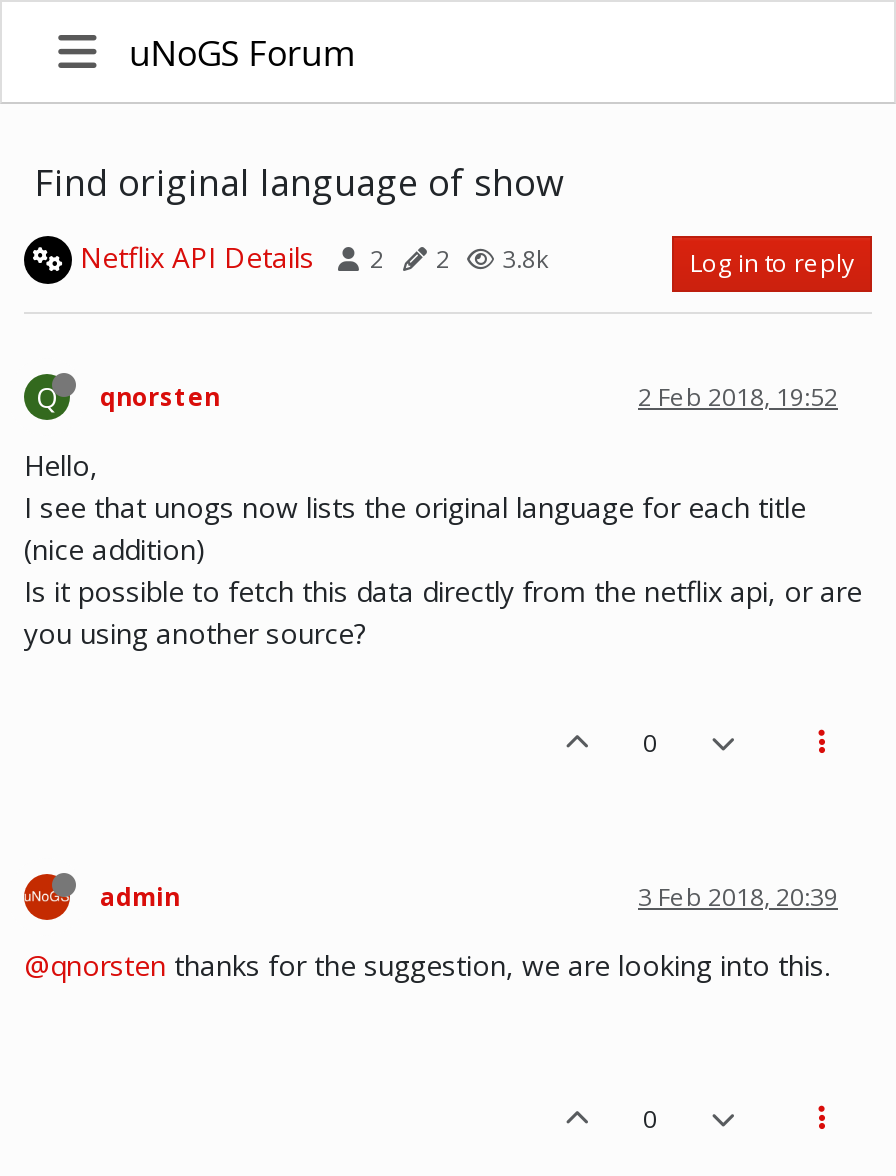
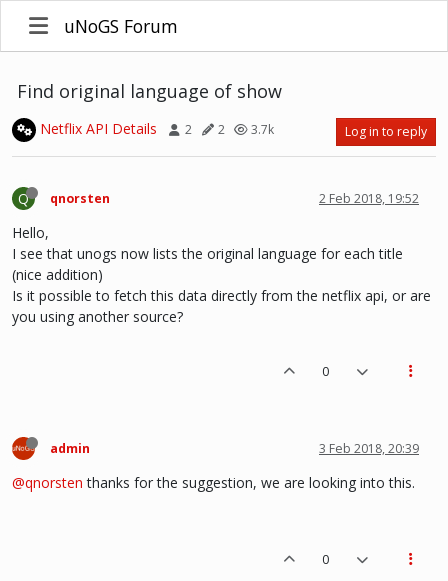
- Netflix API Details 2 2 3.8k
+ Netflix API Details 2 2 3.7k
